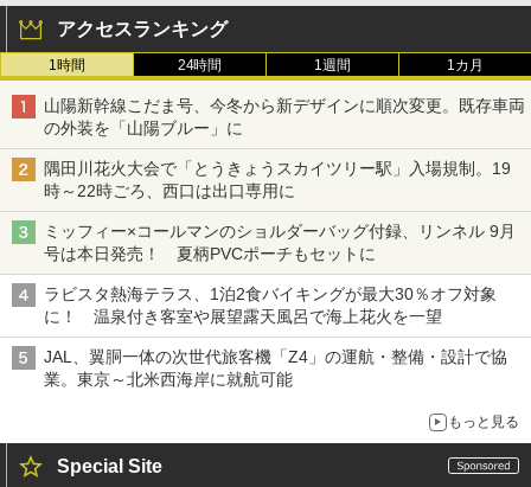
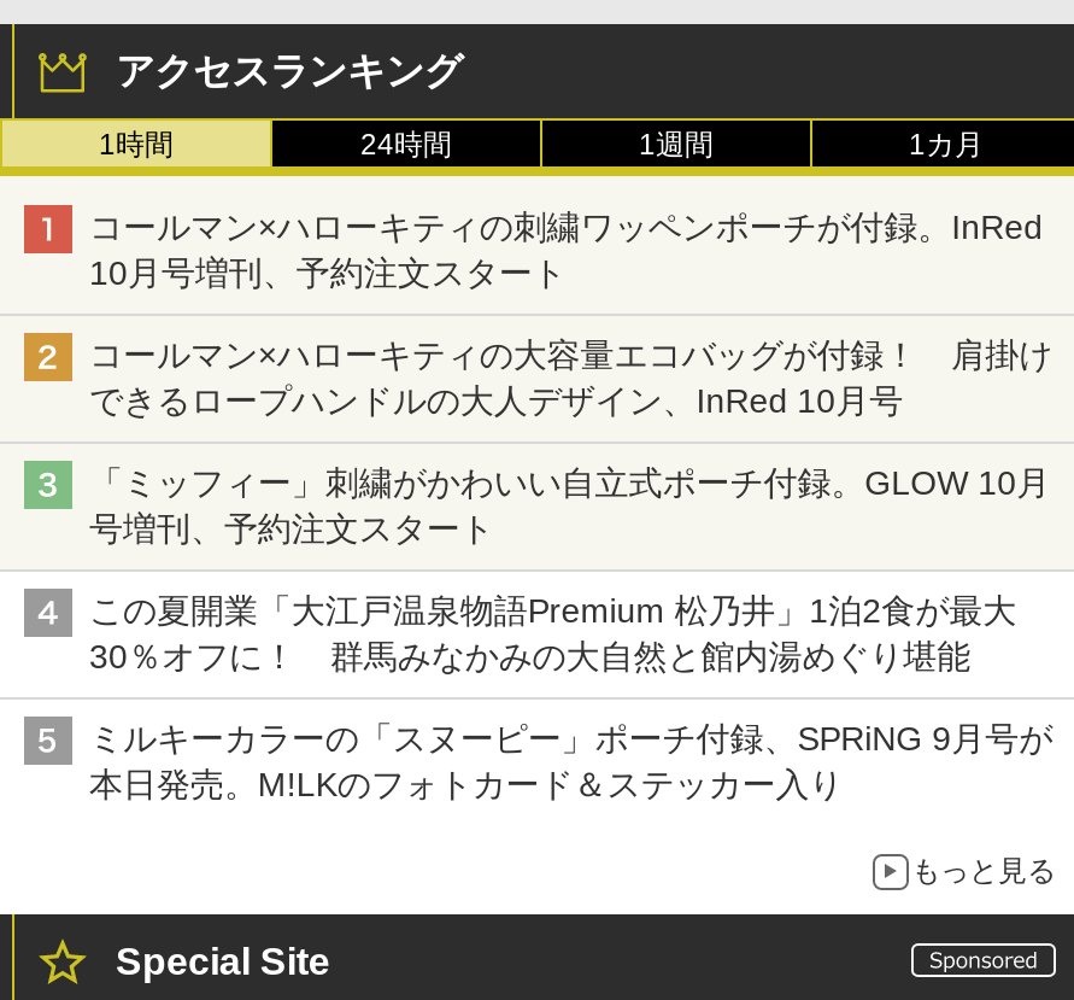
- 山陽新幹線こだま号、今冬から新デザインに順次変更。既存車両
- の外装を「山陽ブルー」に
+ コールマン×ハローキティの刺繍ワッペンポーチが付録。InRed
+ 10月号増刊、予約注文スタート

- 隅田川花火大会で「とうきょうスカイツリー駅」入場規制。19
- 時～22時ごろ、西口は出口専用に
+ コールマン×ハローキティの大容量エコバッグが付録！ 肩掛け
+ できるロープハンドルの大人デザイン、InRed 10月号

- ミッフィー×コールマンのショルダーバッグ付録、リンネル 9月
- 号は本日発売！ 夏柄PVCポーチもセットに
+ 「ミッフィー」刺繍がかわいい自立式ポーチ付録。GLOW 10月
+ 号増刊、予約注文スタート

- ラビスタ熱海テラス、1泊2食バイキングが最大30％オフ対象
- に！ 温泉付き客室や展望露天風呂で海上花火を一望
+ この夏開業「大江戸温泉物語Premium 松乃井」1泊2食が最大
+ 30％オフに！ 群馬みなかみの大自然と館内湯めぐり堪能

- JAL、翼胴一体の次世代旅客機「Z4」の運航・整備・設計で協
- 業。東京～北米西海岸に就航可能
+ ミルキーカラーの「スヌーピー」ポーチ付録、SPRiNG 9月号が
+ 本日発売。M!LKのフォトカード＆ステッカー入り
